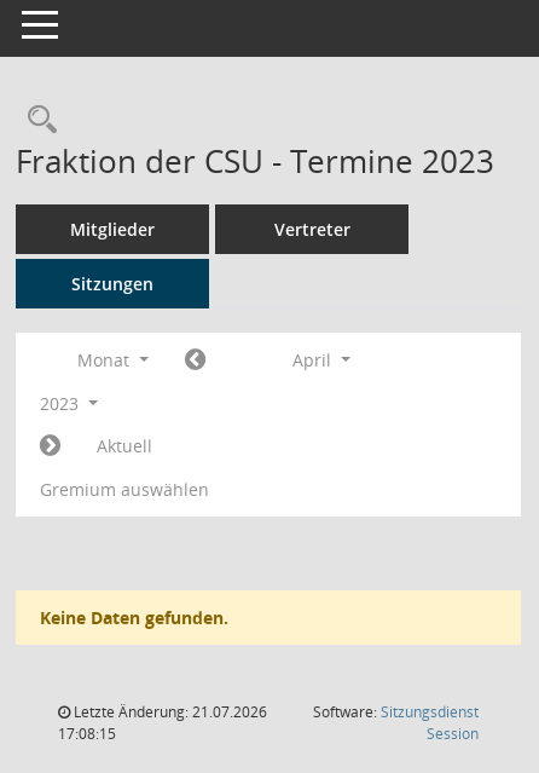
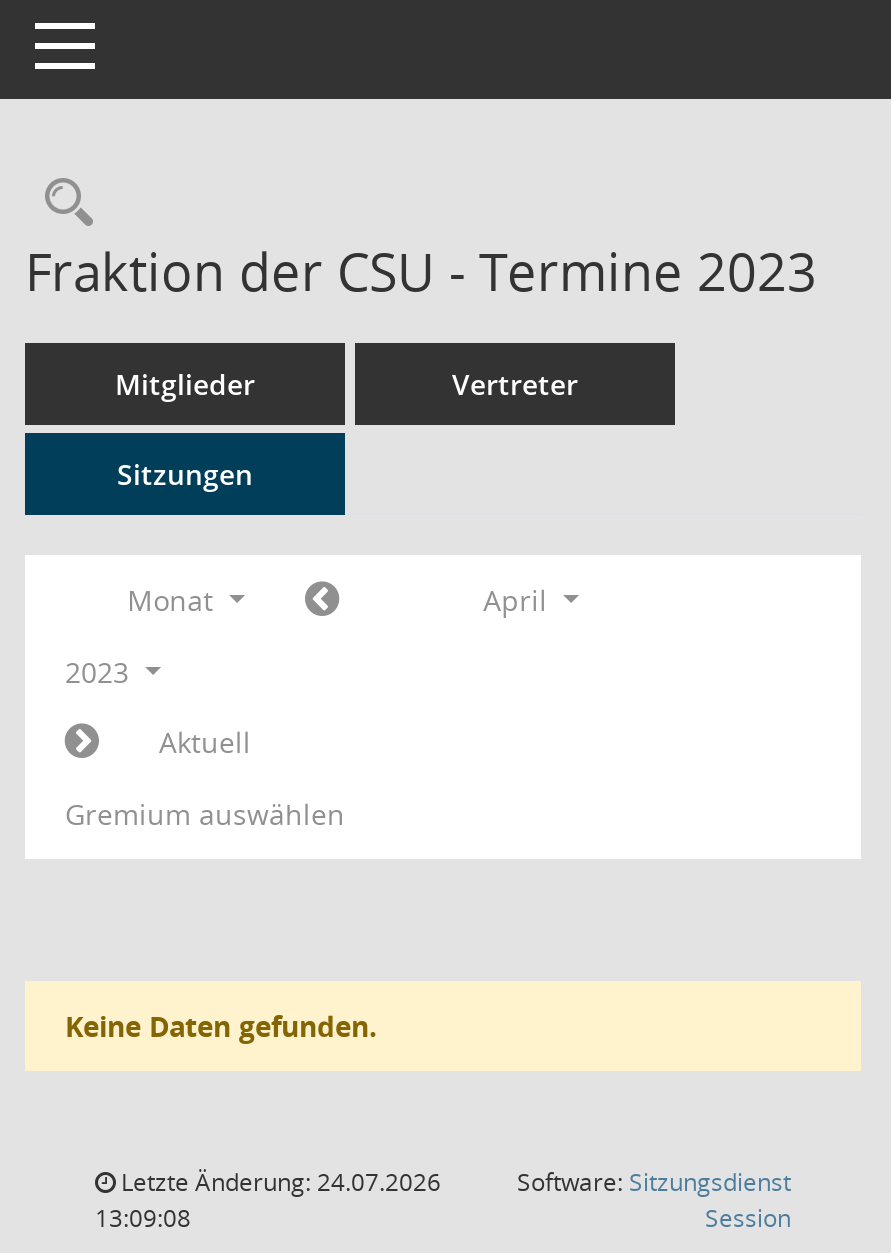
- Letzte Änderung: 21.07.2026
+ Letzte Änderung: 24.07.2026

- 17:08:15
+ 13:09:08
